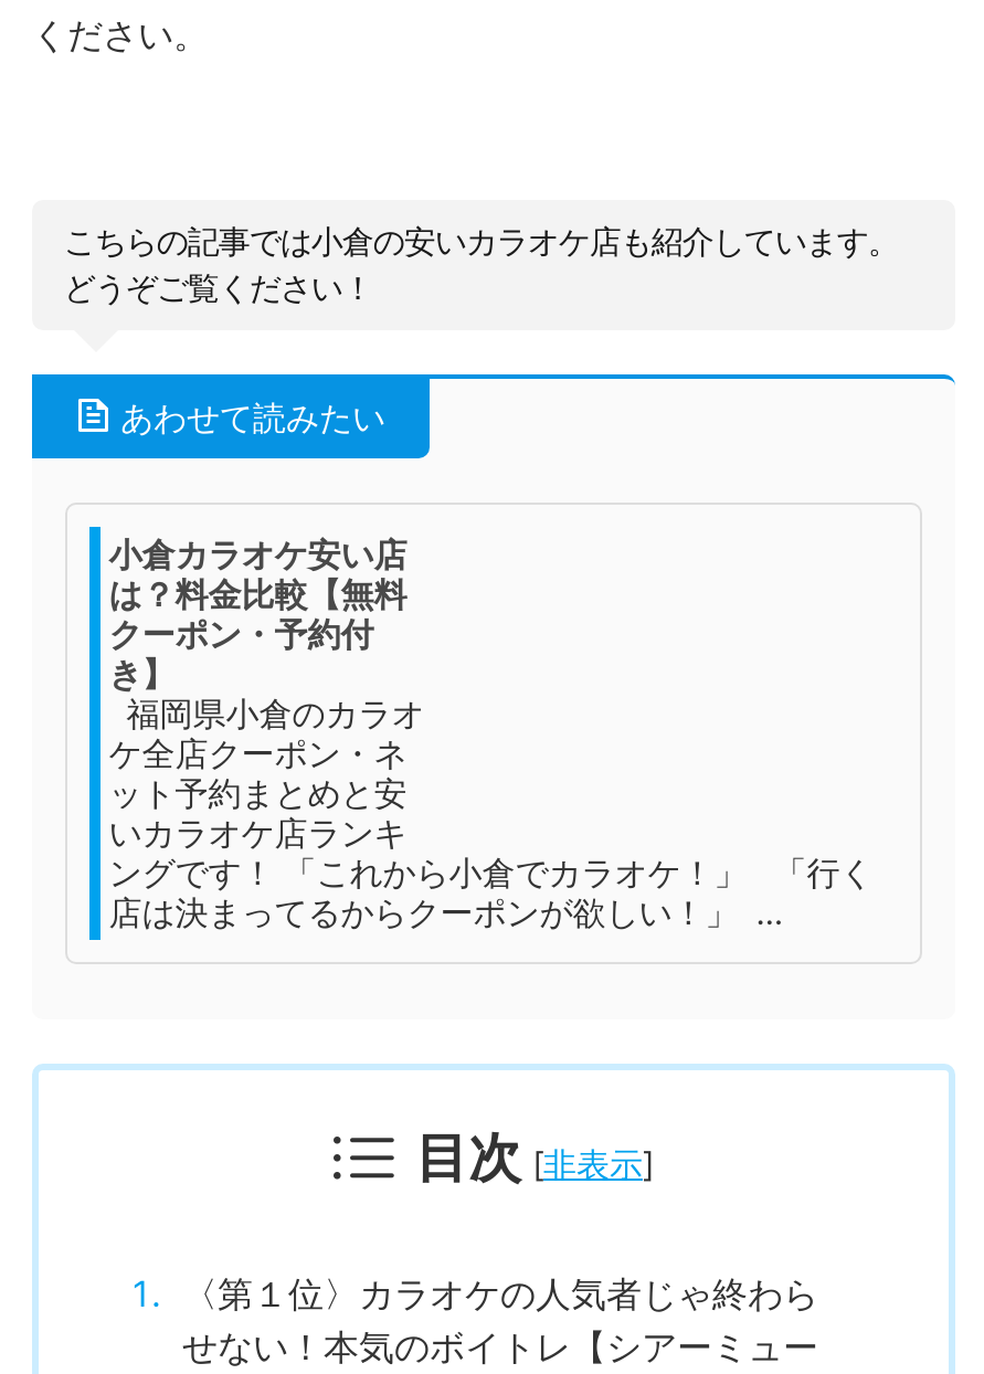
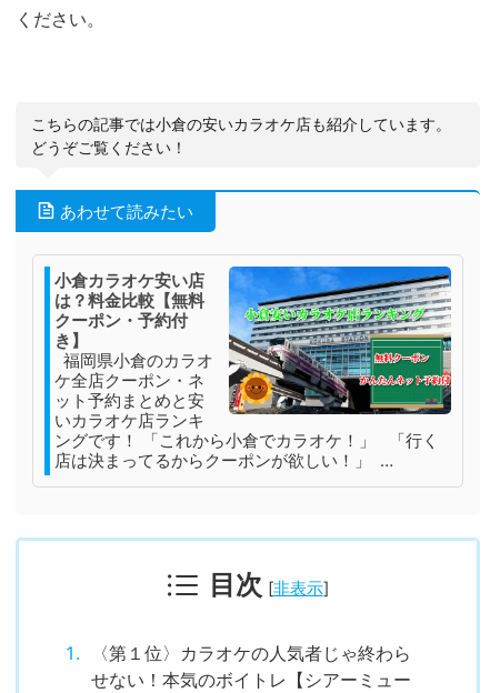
+ [image]
